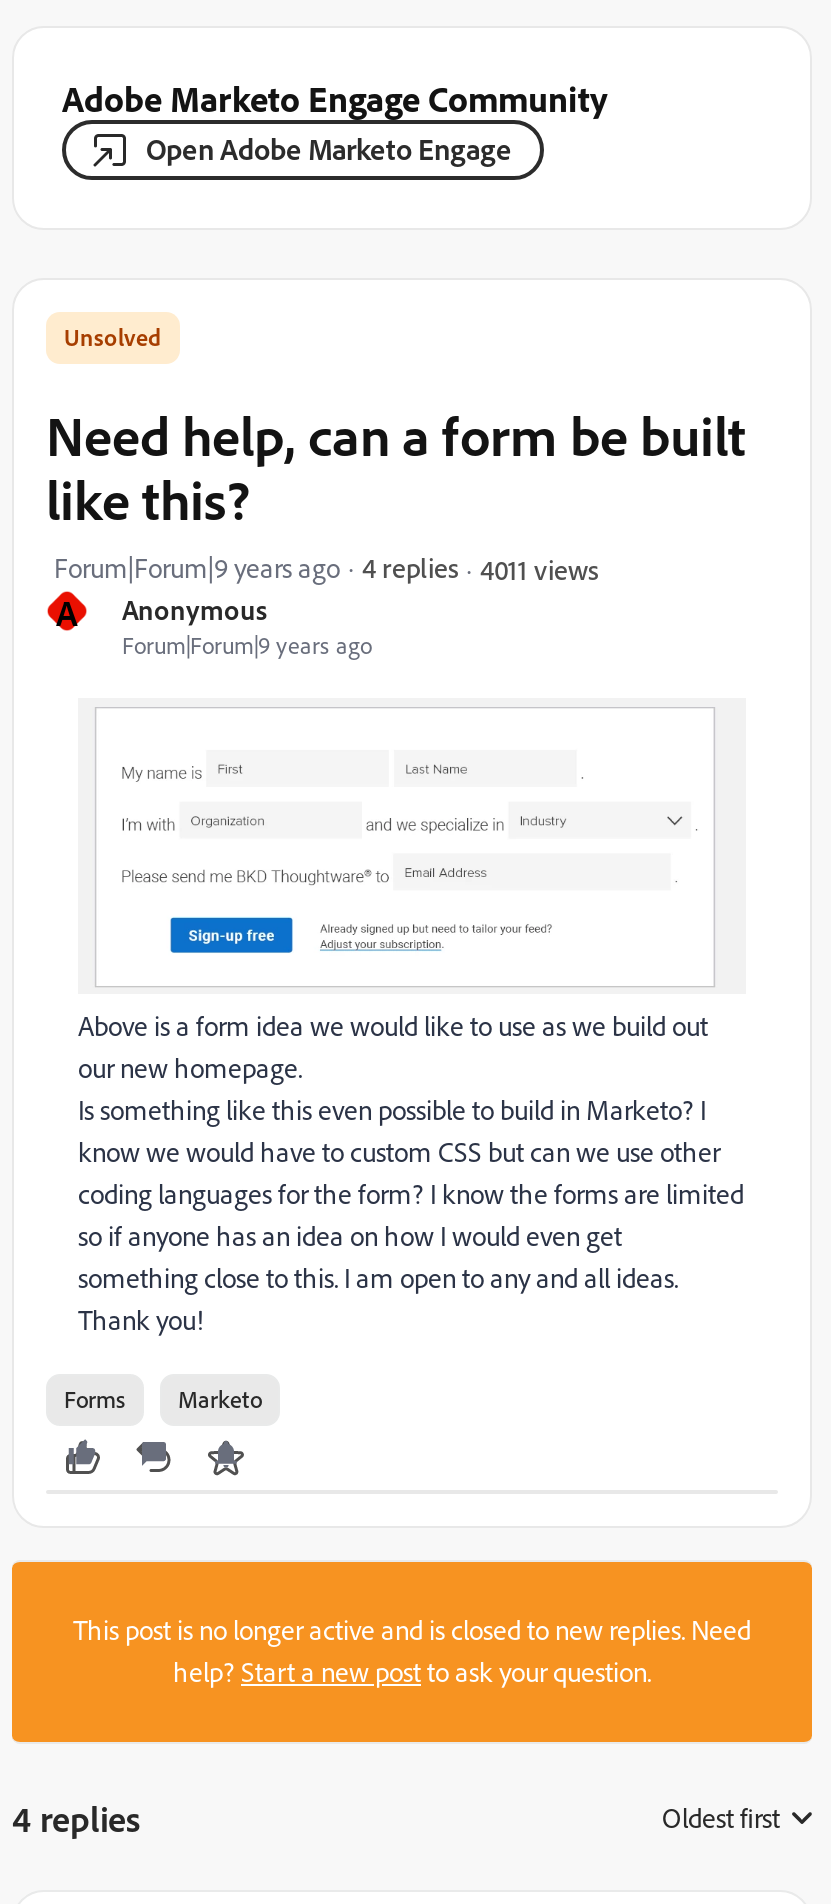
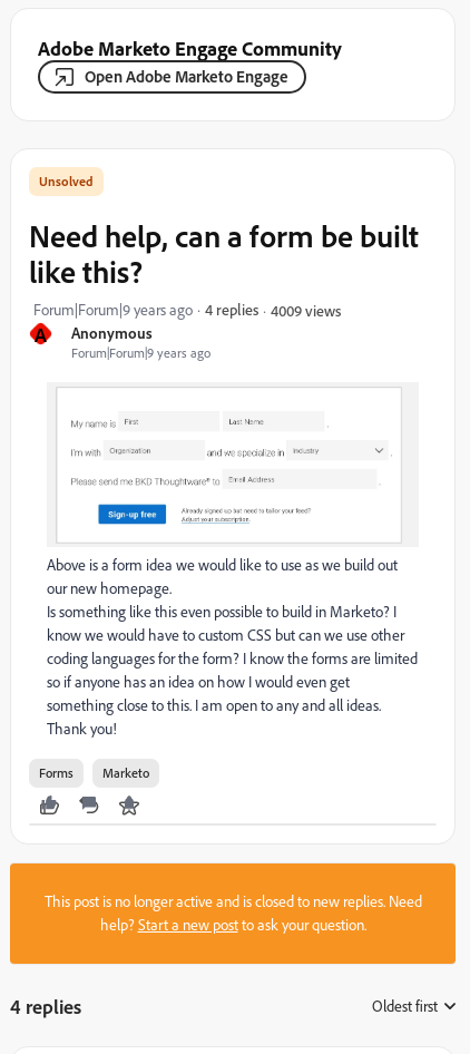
- 4011 views
+ 4009 views
